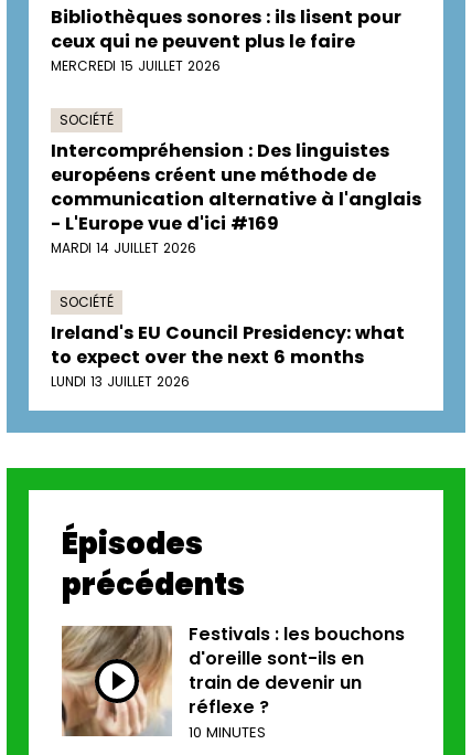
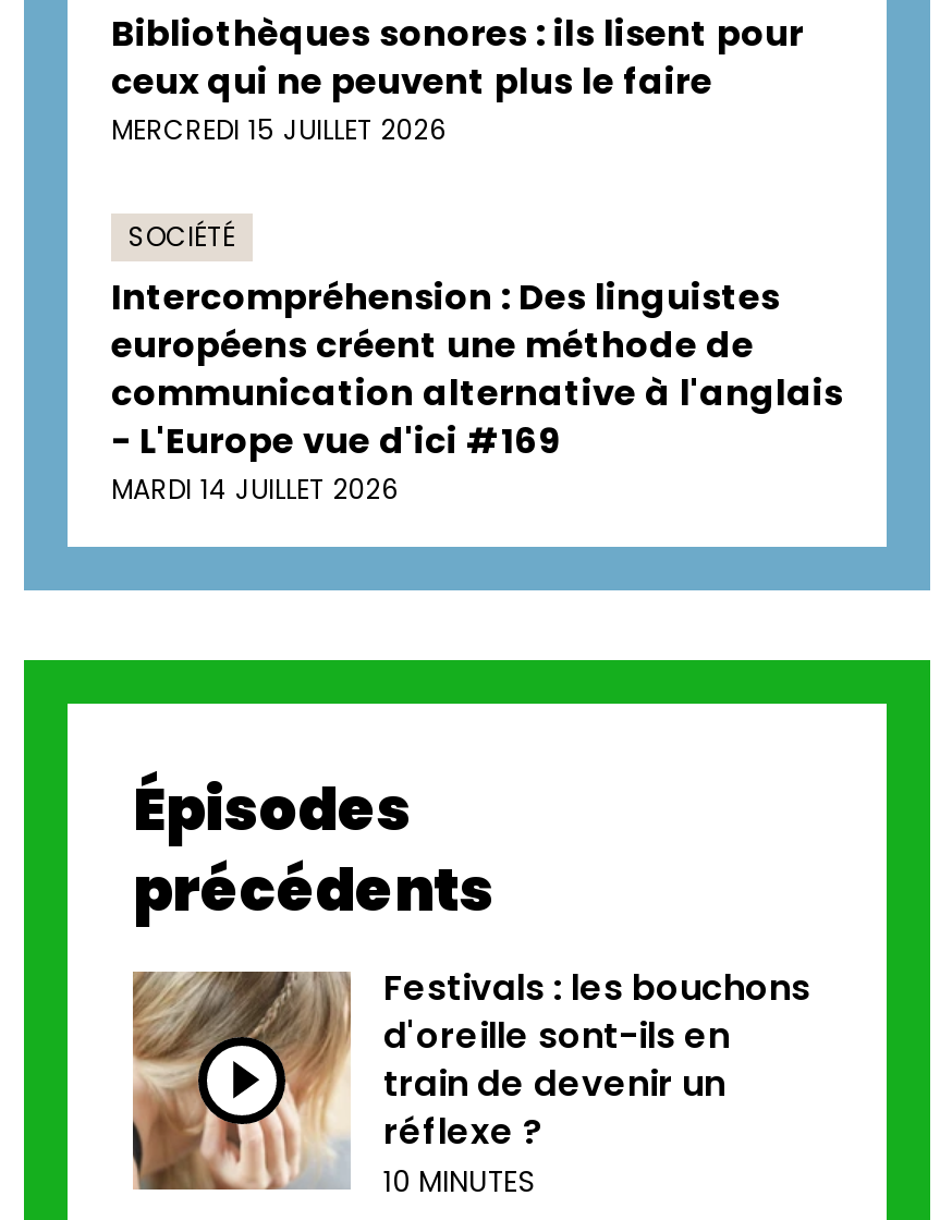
- SOCIÉTÉ
- Ireland's EU Council Presidency: what
- to expect over the next 6 months
- LUNDI 13 JUILLET 2026
